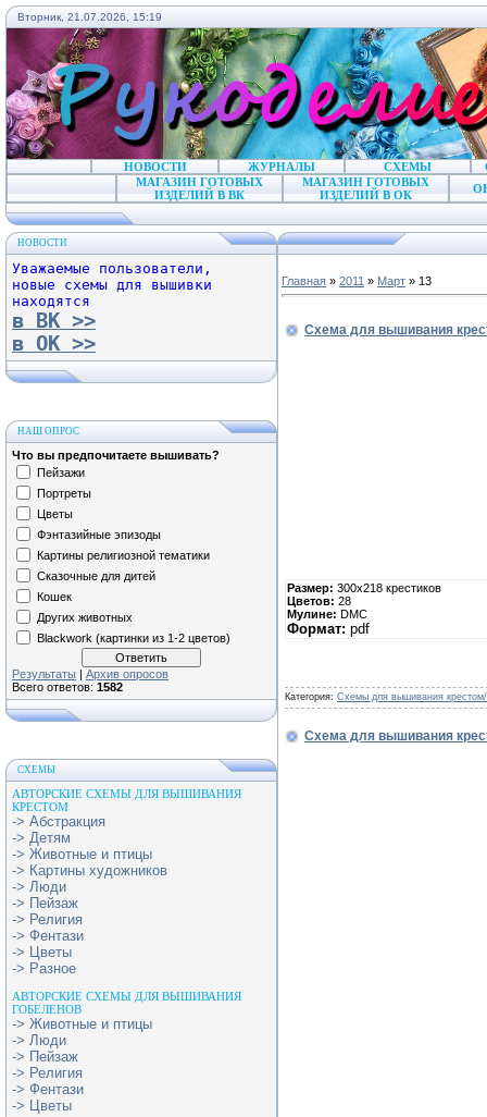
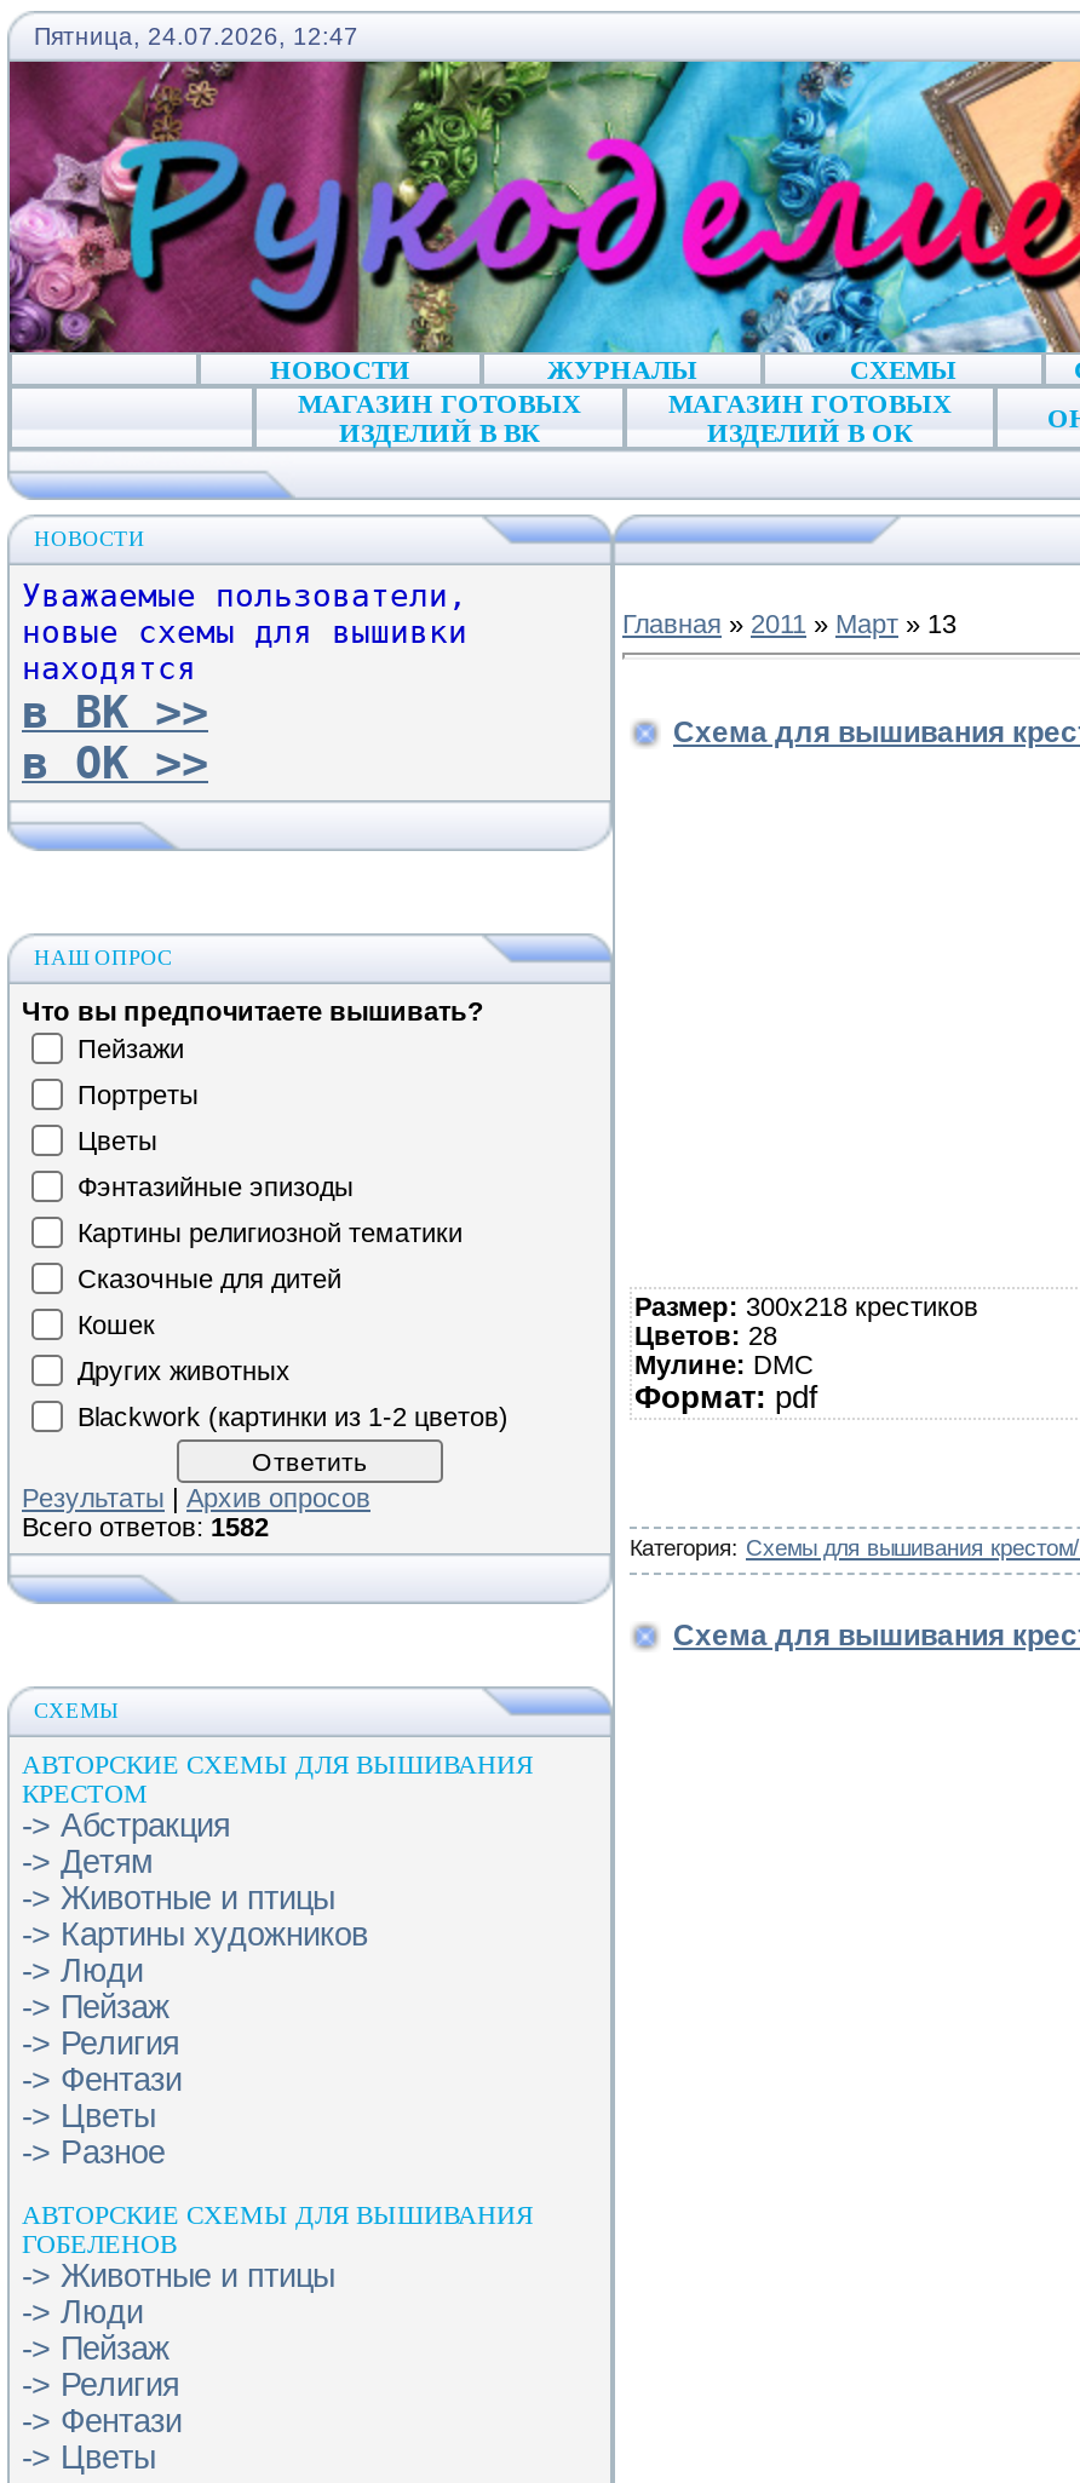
- Вторник, 21.07.2026, 15:19
+ Пятница, 24.07.2026, 12:47
